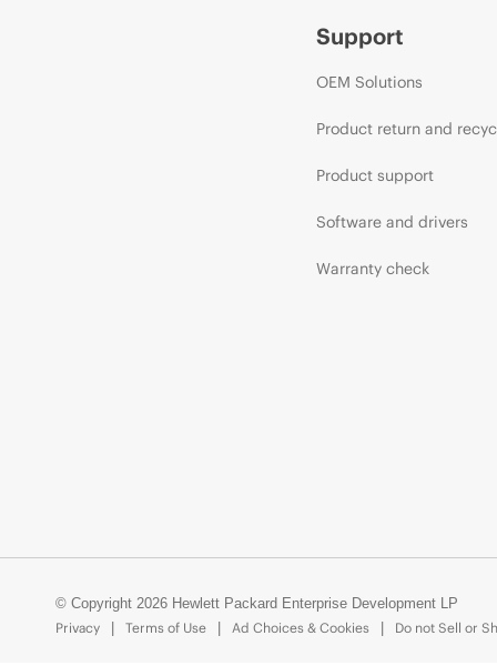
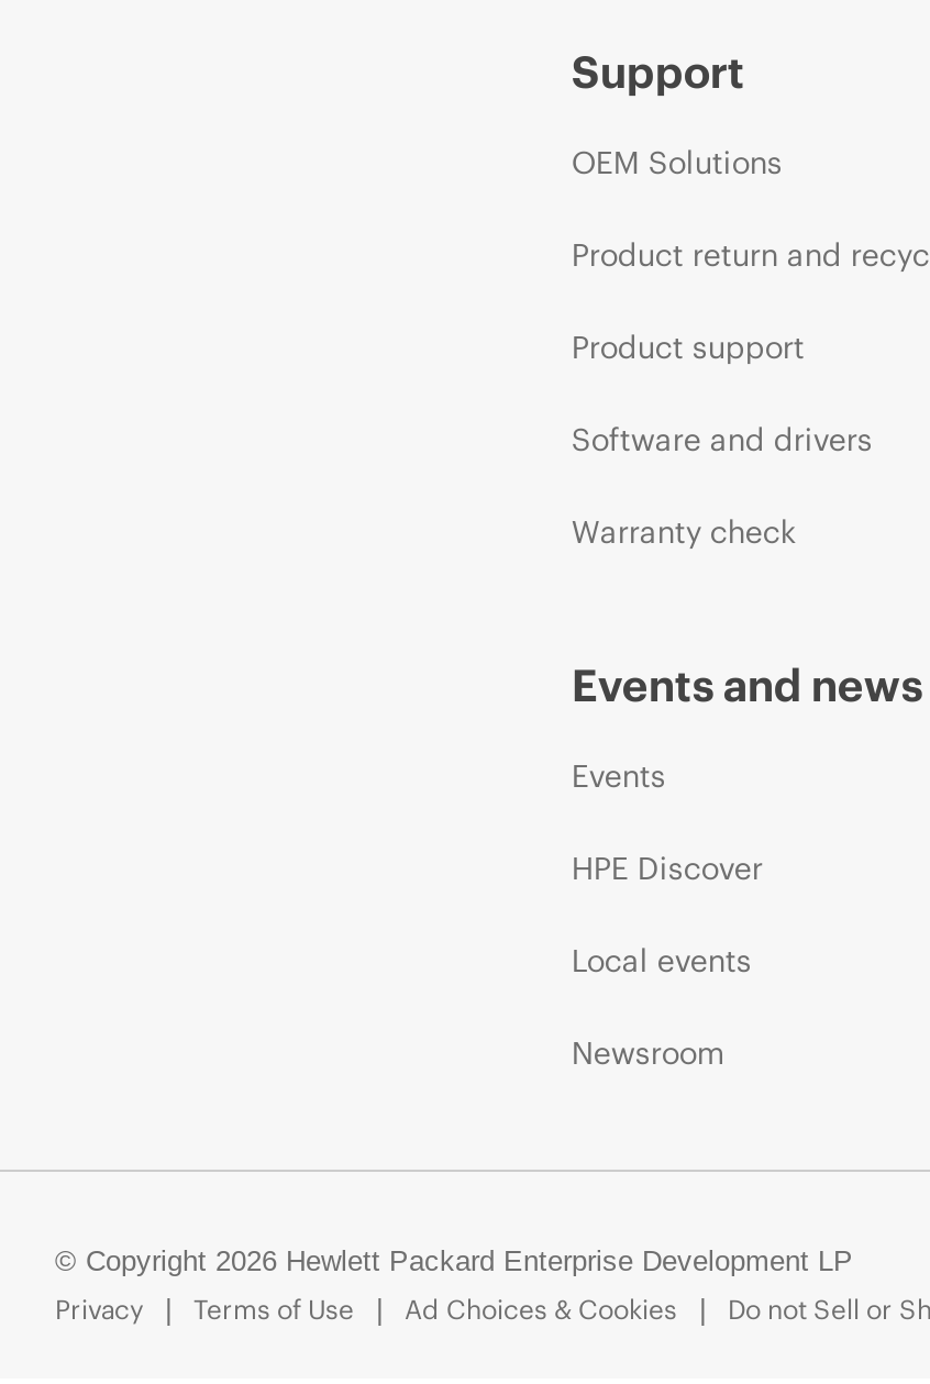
+ Events and news
+ Events
+ HPE Discover
+ Local events
+ Newsroom
